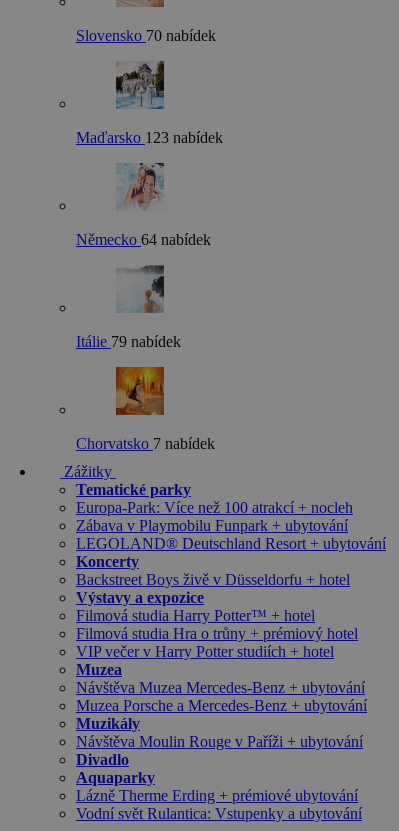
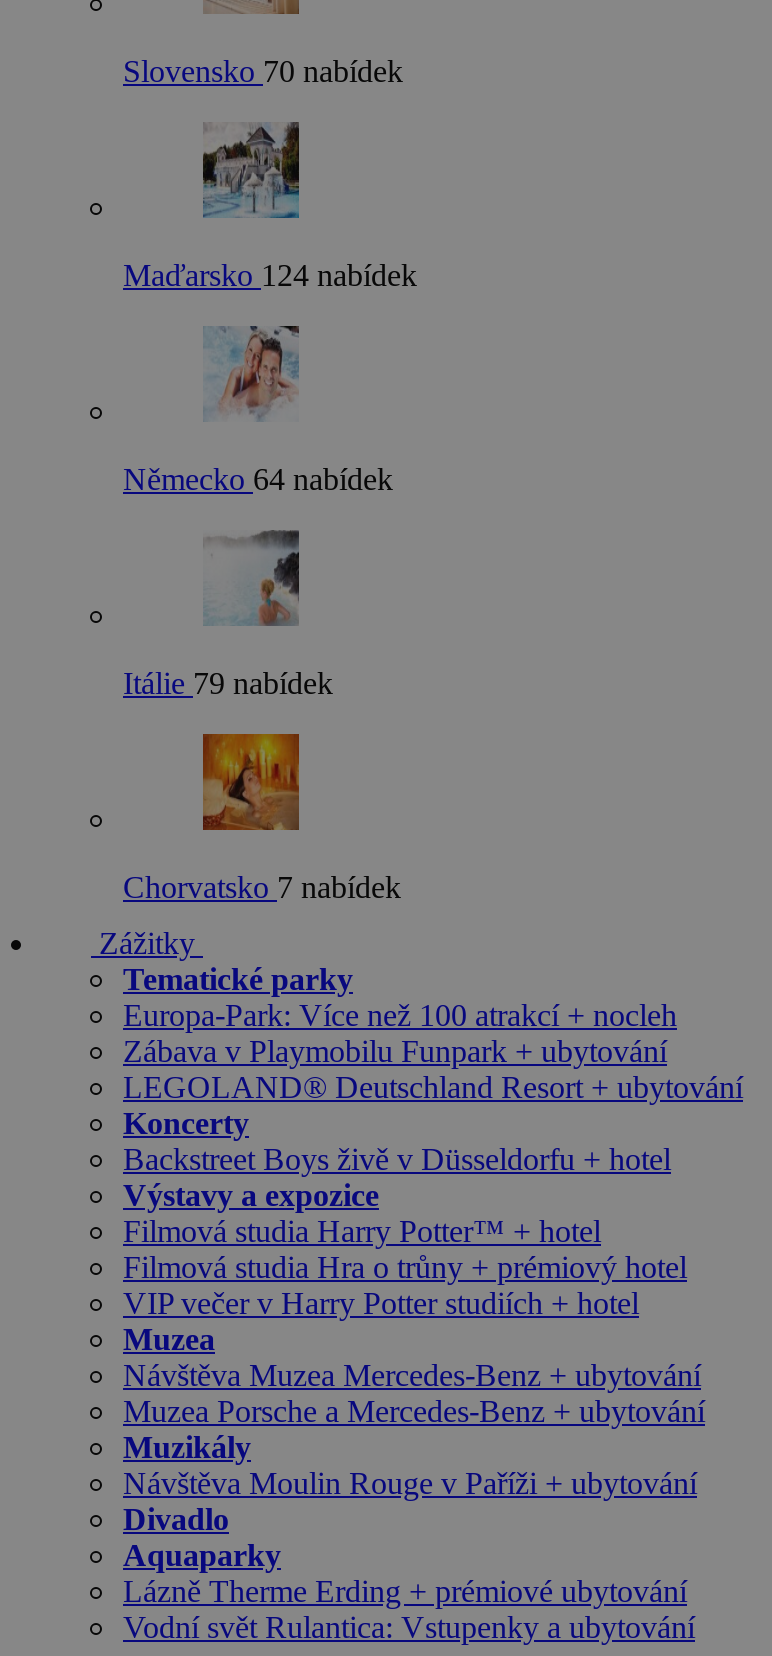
- Maďarsko 123 nabídek
+ Maďarsko 124 nabídek
